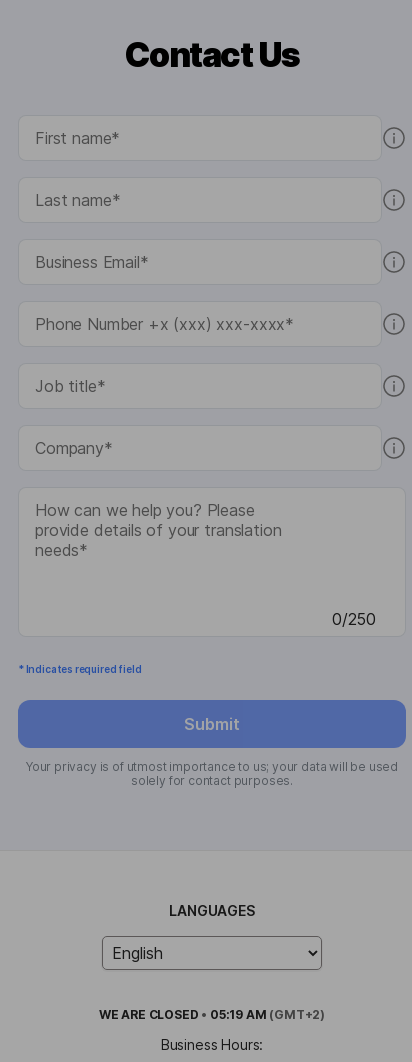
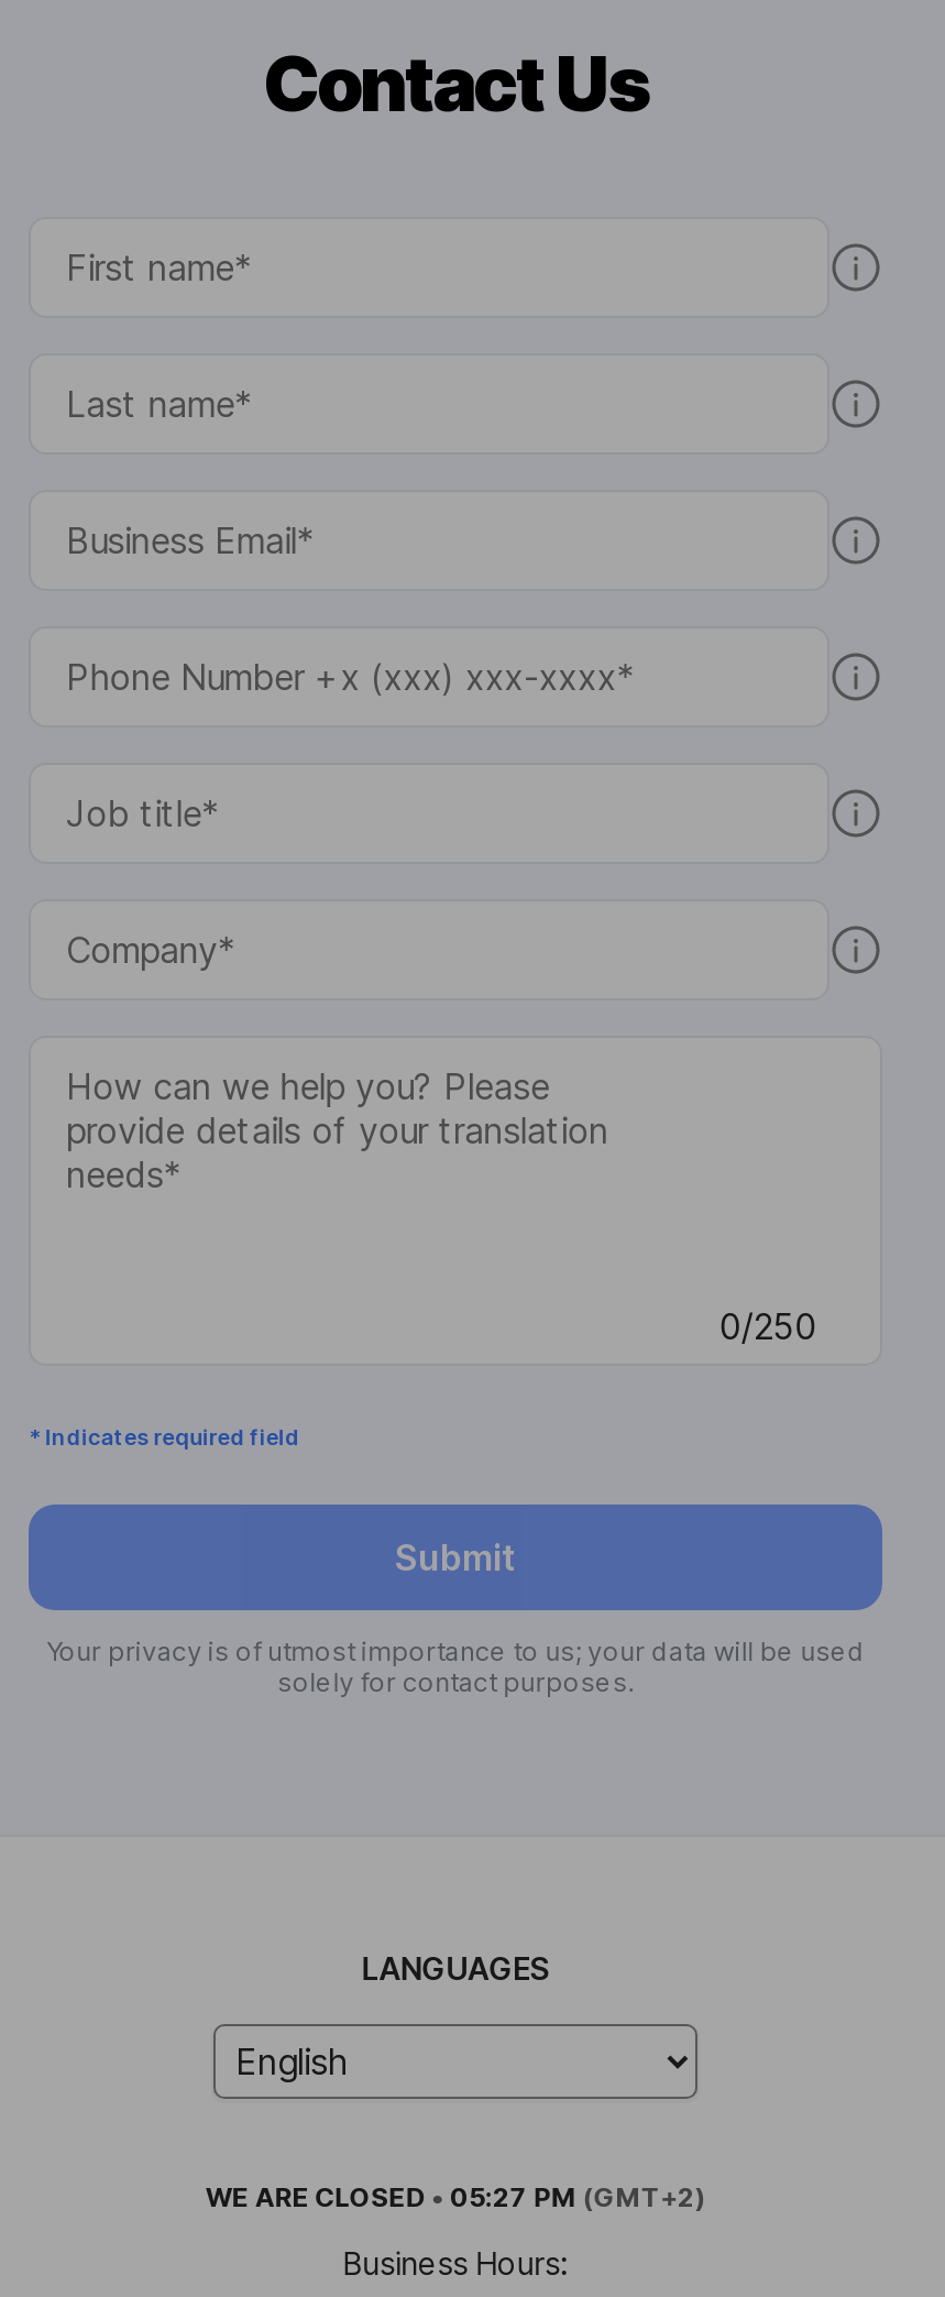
- WE ARE CLOSED • 05:19 AM (GMT+2)
+ WE ARE CLOSED • 05:27 PM (GMT+2)
